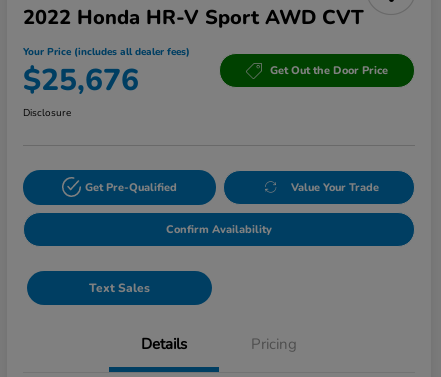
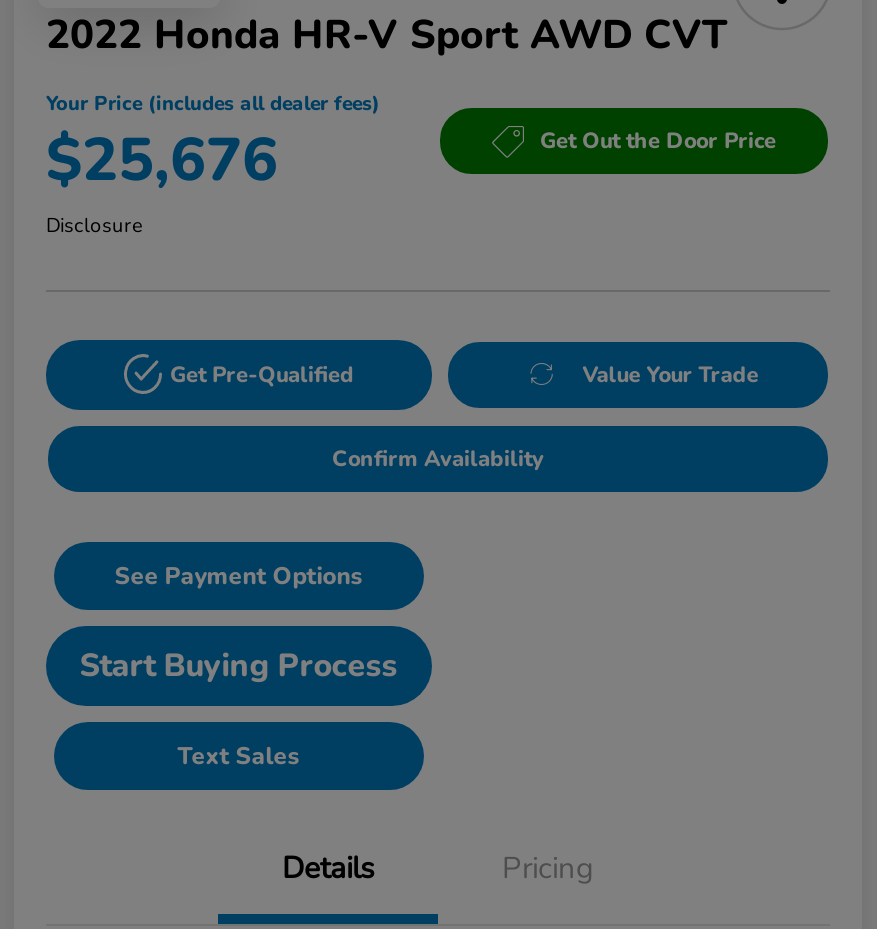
+ See Payment Options
+ Start Buying Process
